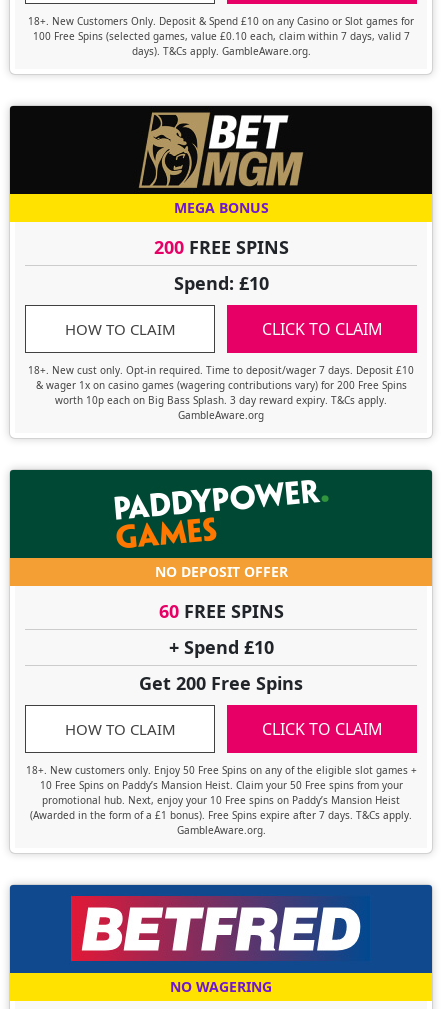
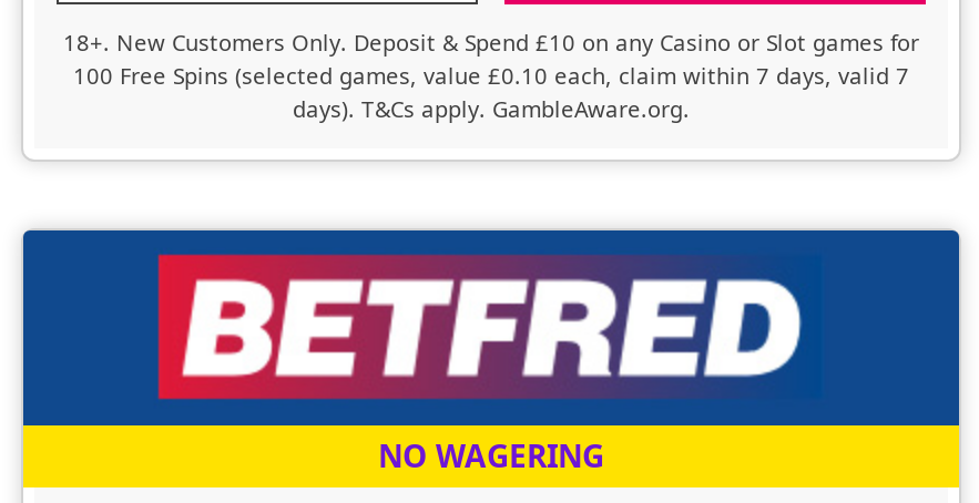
- [image]
- MEGA BONUS
- 200 FREE SPINS
- Spend: £10
- CLICK TO CLAIM
- HOW TO CLAIM
- 18+. New cust only. Opt-in required. Time to deposit/wager 7 days. Deposit £10
- & wager 1x on casino games (wagering contributions vary) for 200 Free Spins
- worth 10p each on Big Bass Splash. 3 day reward expiry. T&Cs apply.
- GambleAware.org

- [image]
- NO DEPOSIT OFFER
- 60 FREE SPINS
- + Spend £10
- Get 200 Free Spins
- CLICK TO CLAIM
- HOW TO CLAIM
- 18+. New customers only. Enjoy 50 Free Spins on any of the eligible slot games +
- 10 Free Spins on Paddy’s Mansion Heist. Claim your 50 Free spins from your
- promotional hub. Next, enjoy your 10 Free spins on Paddy’s Mansion Heist
- (Awarded in the form of a £1 bonus). Free Spins expire after 7 days. T&Cs apply.
- GambleAware.org.
